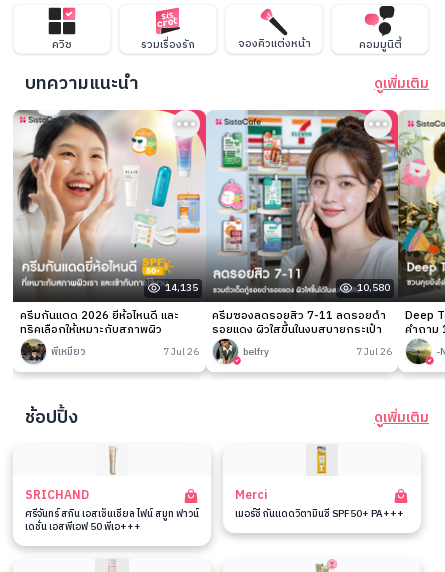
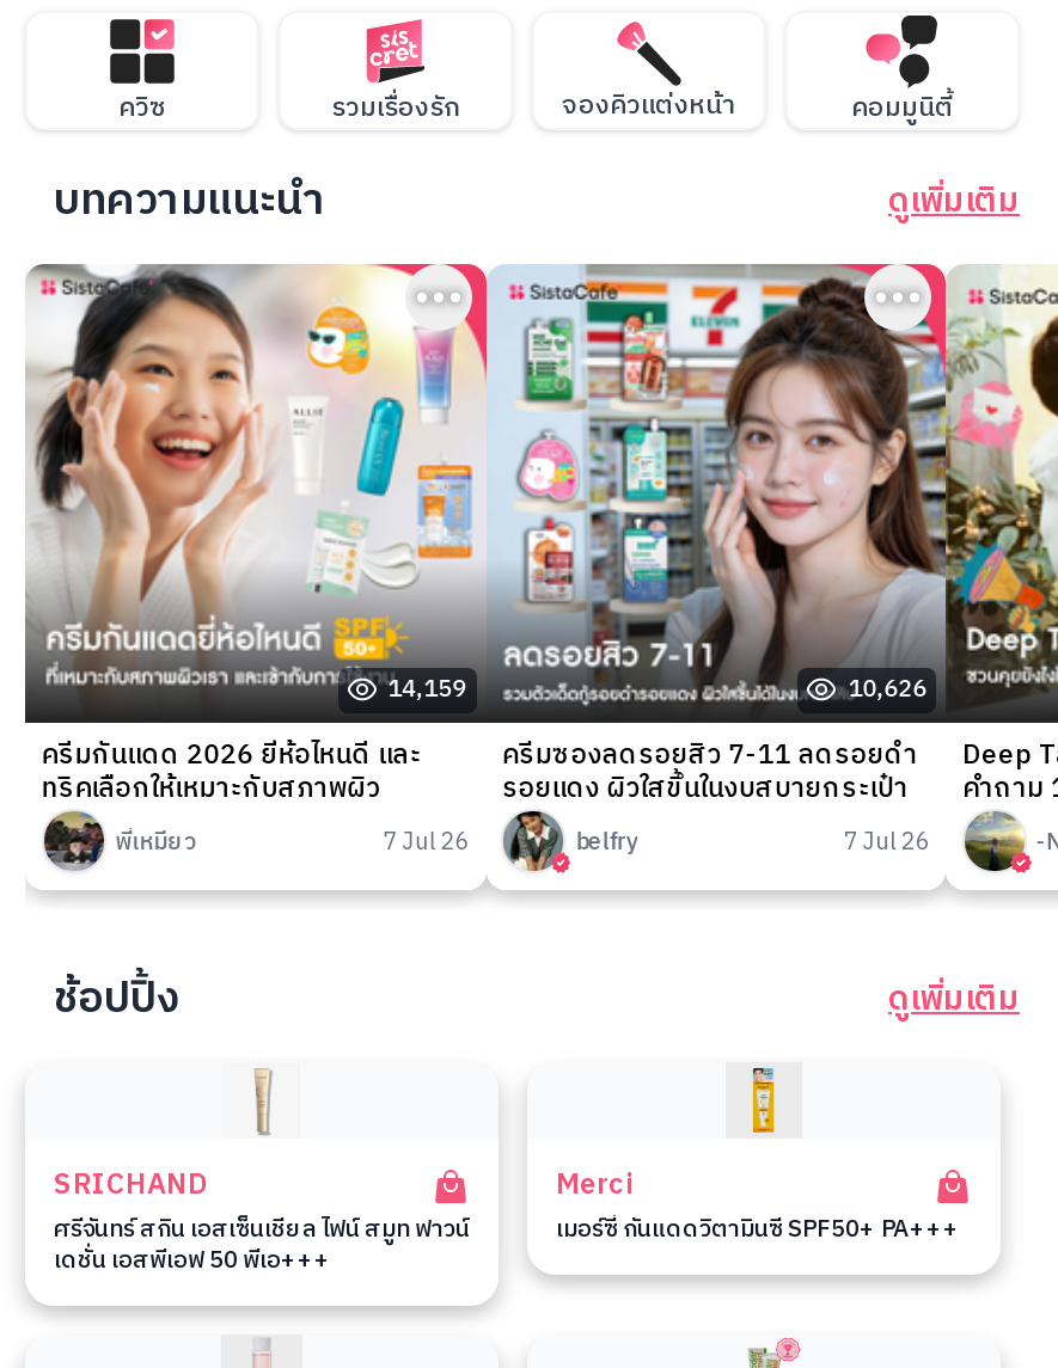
- 14,135
+ 14,159

- 10,580
+ 10,626
